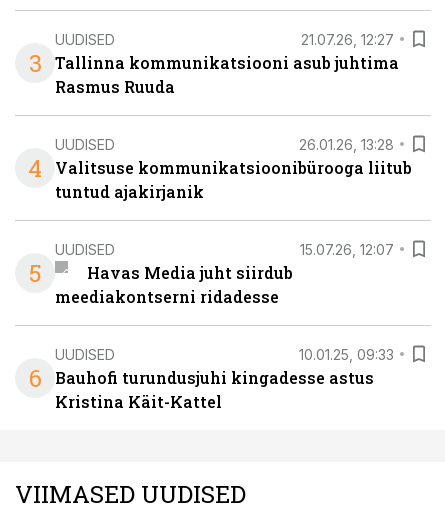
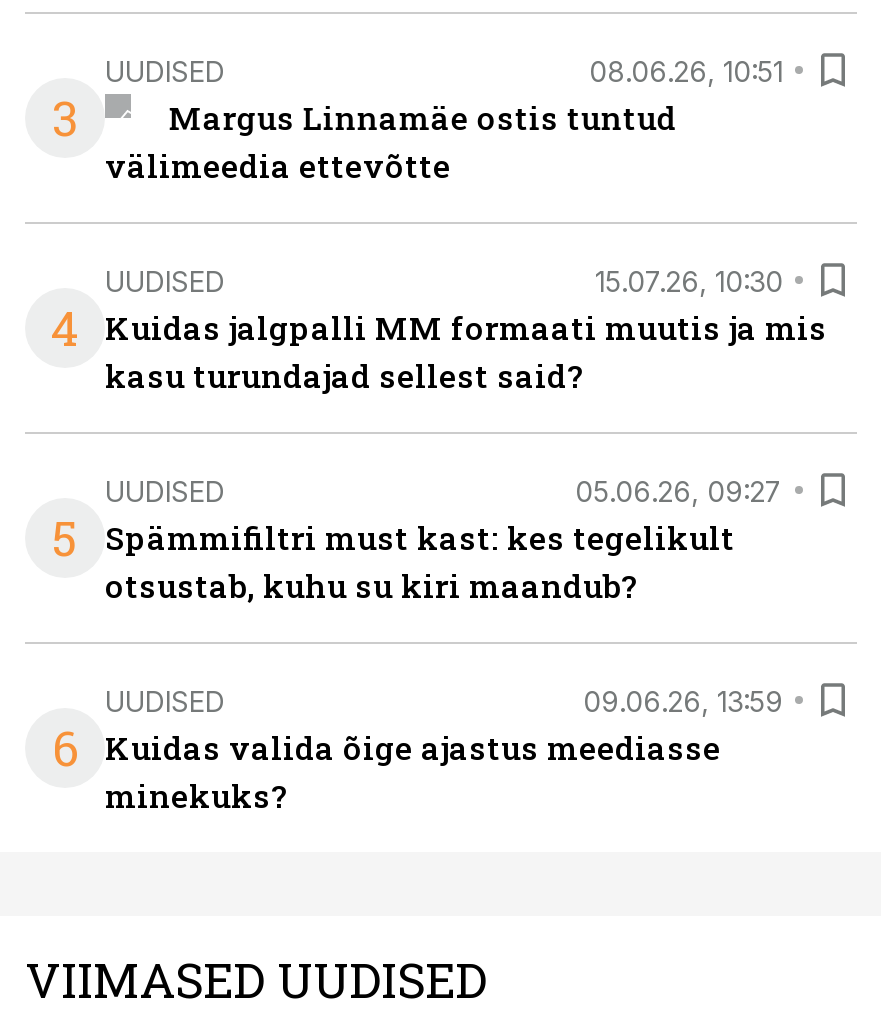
- 21.07.26, 12:27
- Tallinna kommunikatsiooni asub juhtima
- Rasmus Ruuda
+ 08.06.26, 10:51
+ Margus Linnamäe ostis tuntud
+ välimeedia ettevõtte

- 26.01.26, 13:28
- Valitsuse kommunikatsioonibürooga liitub
- tuntud ajakirjanik
+ 15.07.26, 10:30
+ Kuidas jalgpalli MM formaati muutis ja mis
+ kasu turundajad sellest said?

- 15.07.26, 12:07
- Havas Media juht siirdub
- meediakontserni ridadesse
+ 05.06.26, 09:27
+ Spämmifiltri must kast: kes tegelikult
+ otsustab, kuhu su kiri maandub?

- 10.01.25, 09:33
- Bauhofi turundusjuhi kingadesse astus
- Kristina Käit-Kattel
+ 09.06.26, 13:59
+ Kuidas valida õige ajastus meediasse
+ minekuks?
